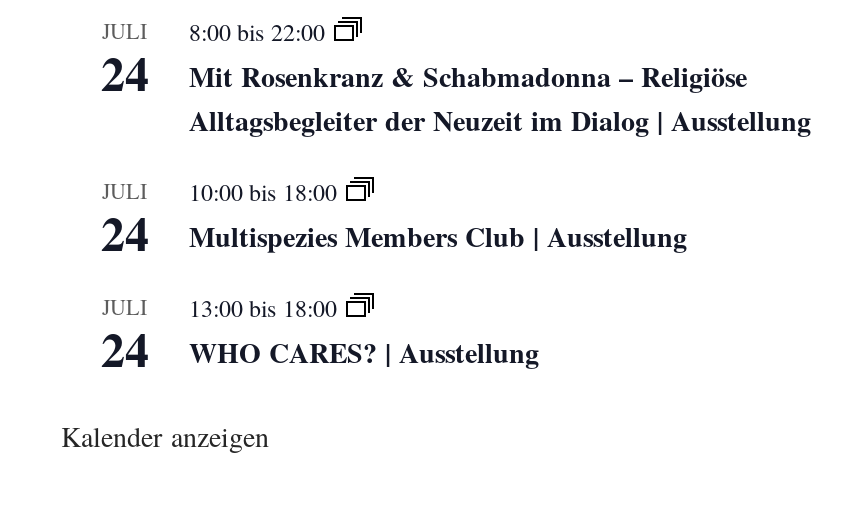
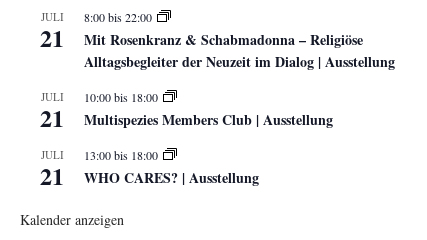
- 24 Mit Rosenkranz & Schabmadonna – Religiöse
+ 21 Mit Rosenkranz & Schabmadonna – Religiöse

- 24
+ 21

- 24
+ 21
